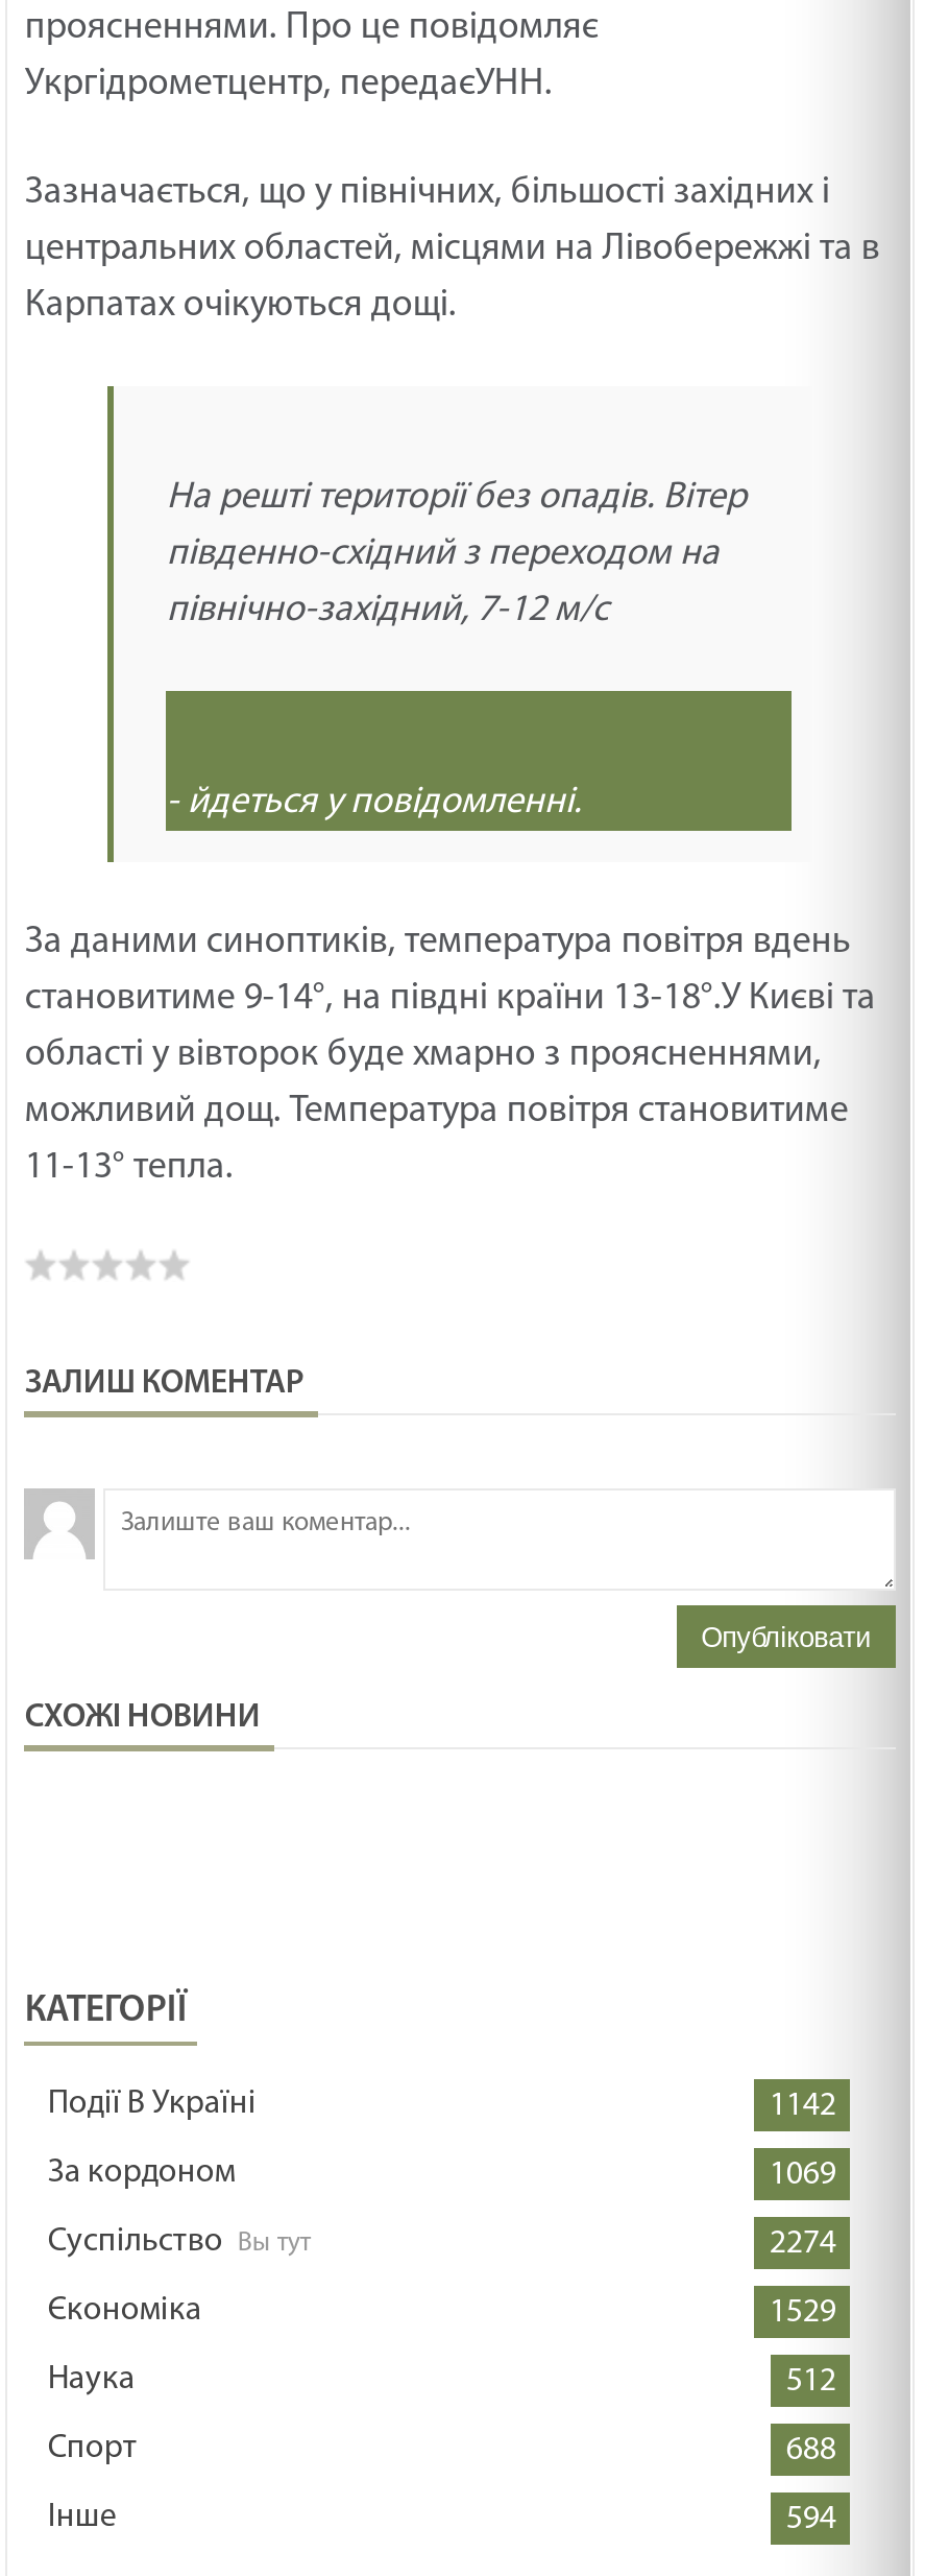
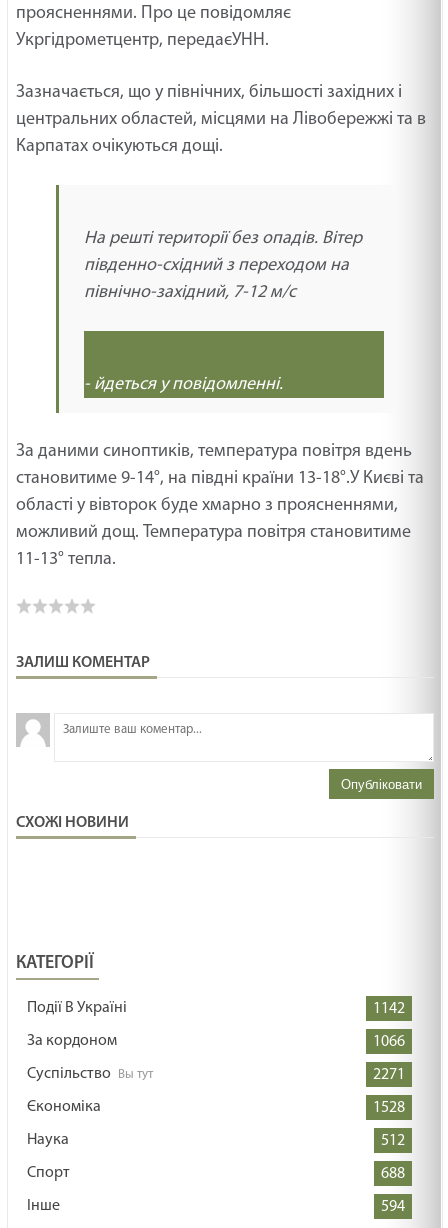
- 1069
+ 1066

- 2274
+ 2271

- 1529
+ 1528
